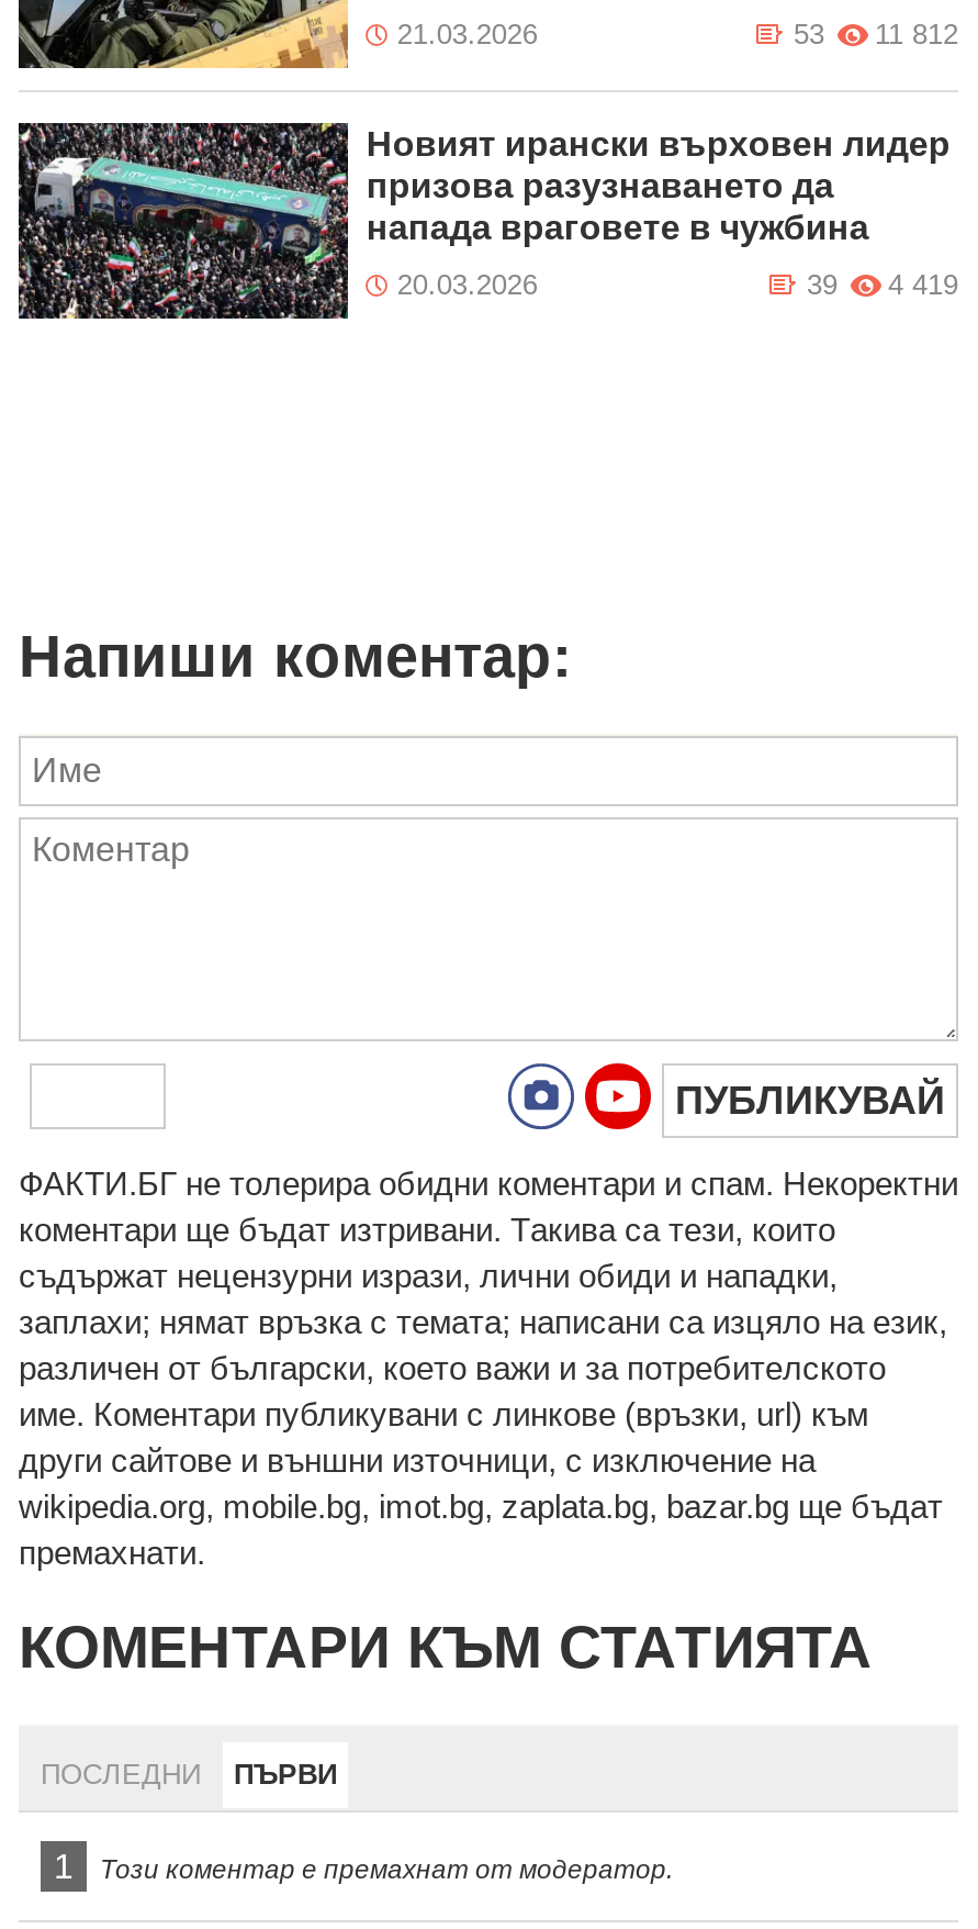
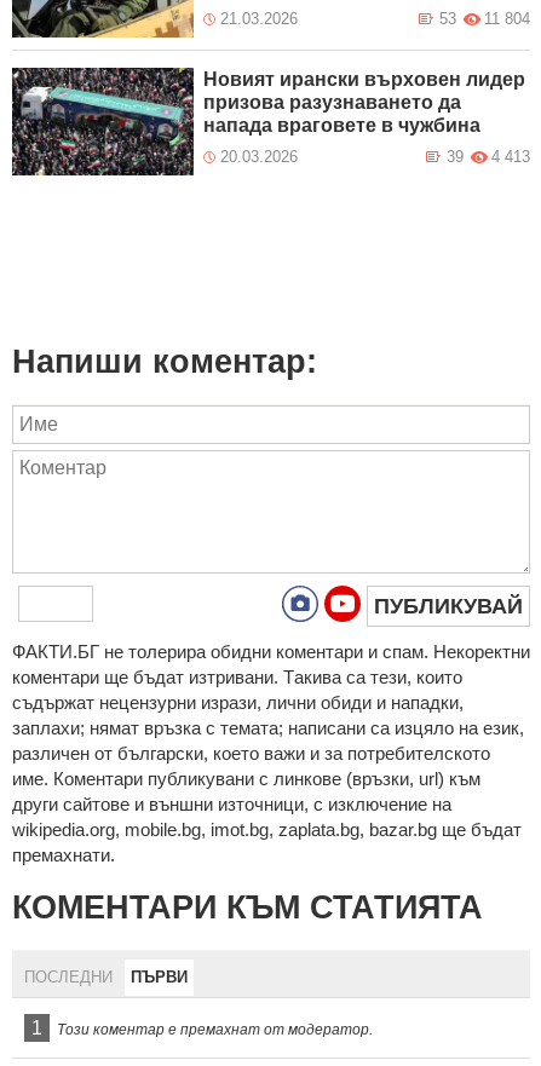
- 53 11 812
+ 53 11 804

- 39 4 419
+ 39 4 413
